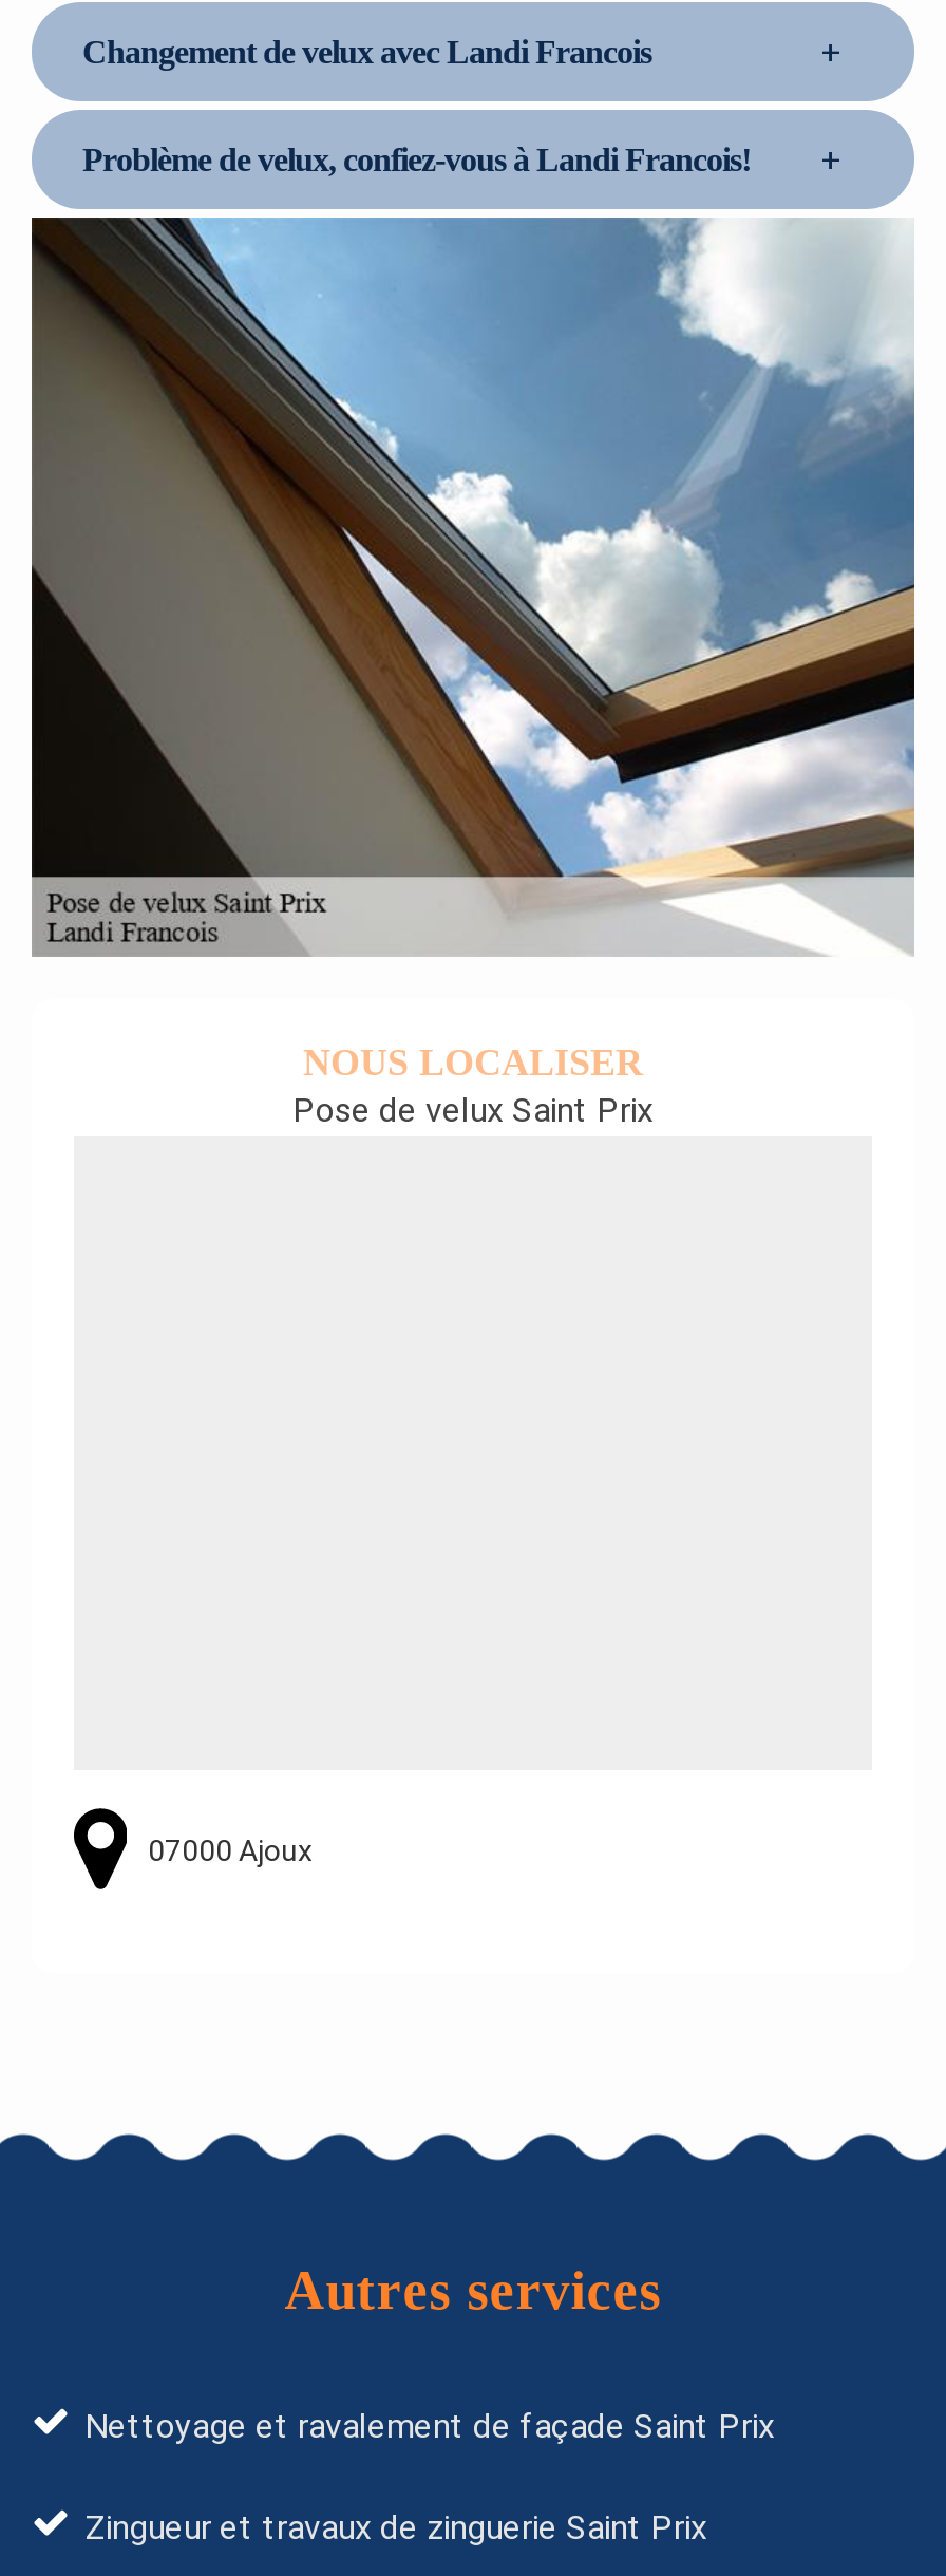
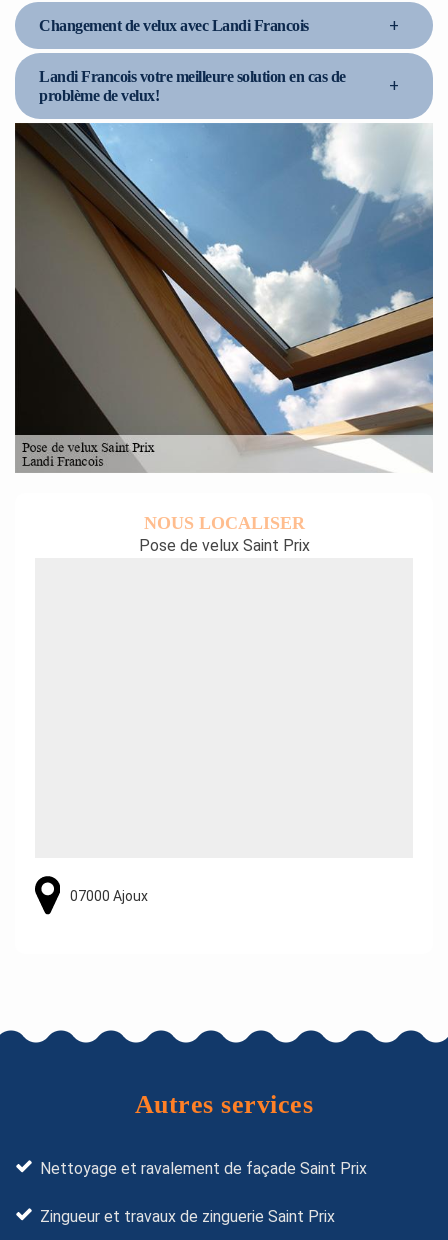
- Problème de velux, confiez-vous à Landi Francois!
+ Landi Francois votre meilleure solution en cas de
+ problème de velux!
